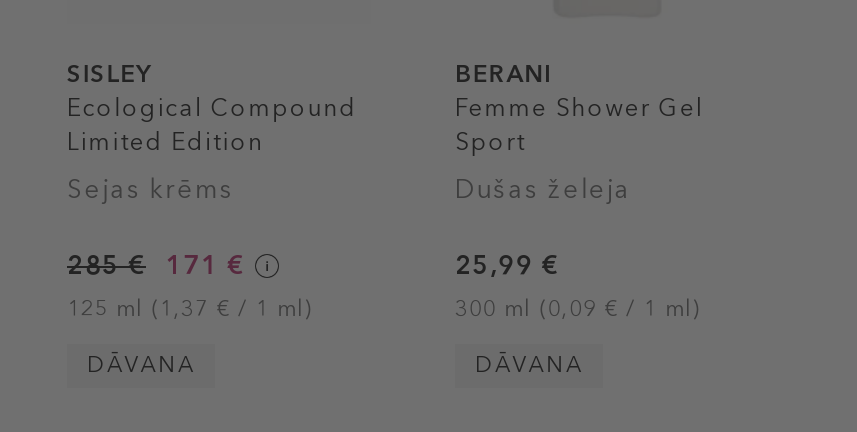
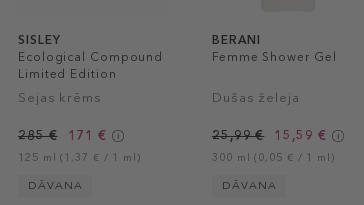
- Sport

- 300 ml (0,09 € / 1 ml)
+ 15,59 €
+ 300 ml (0,05 € / 1 ml)
